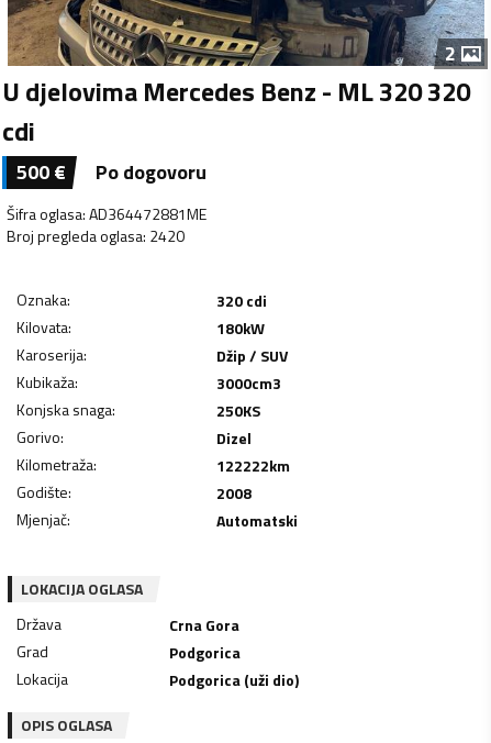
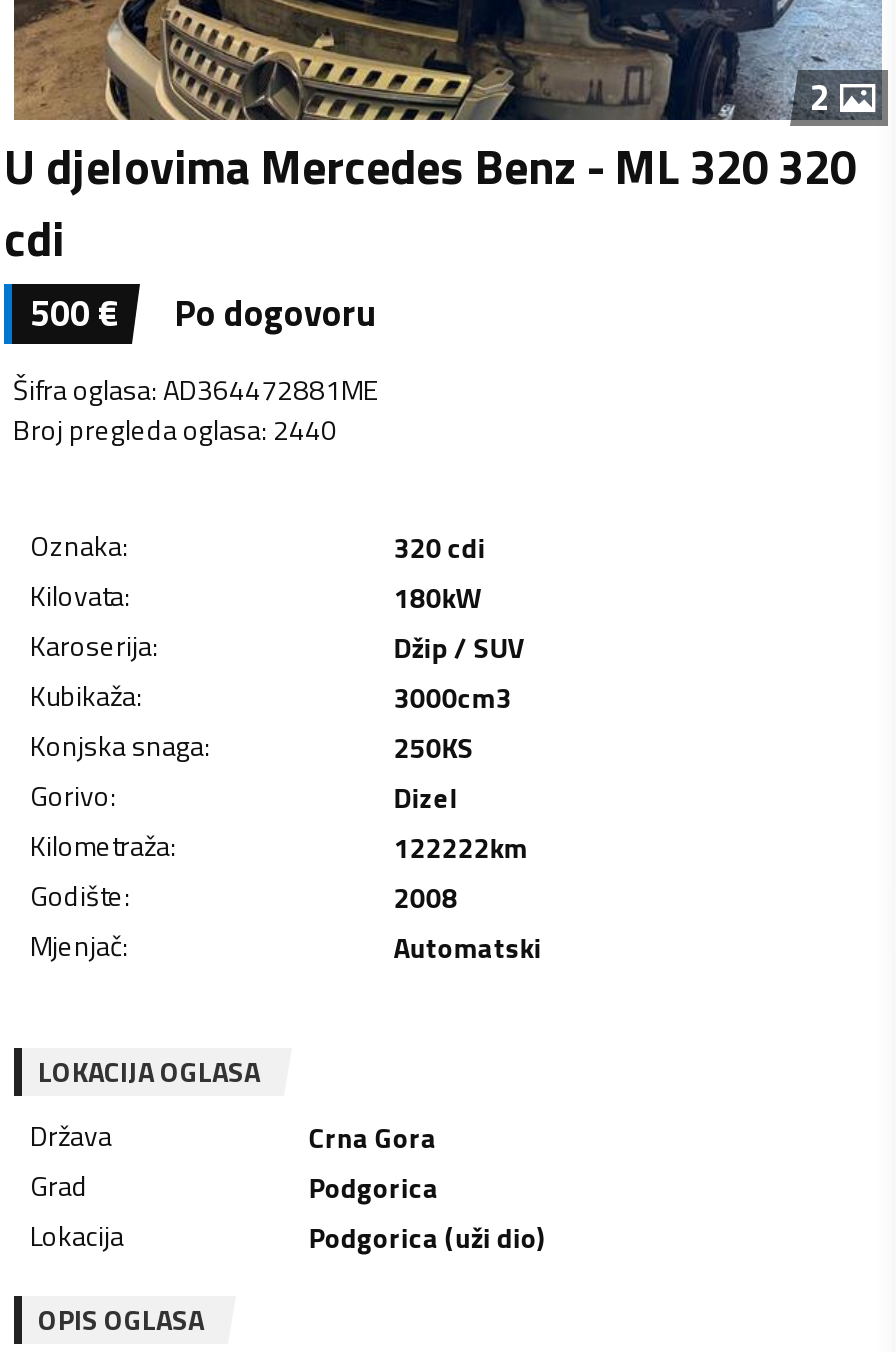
- Broj pregleda oglasa: 2420
+ Broj pregleda oglasa: 2440
